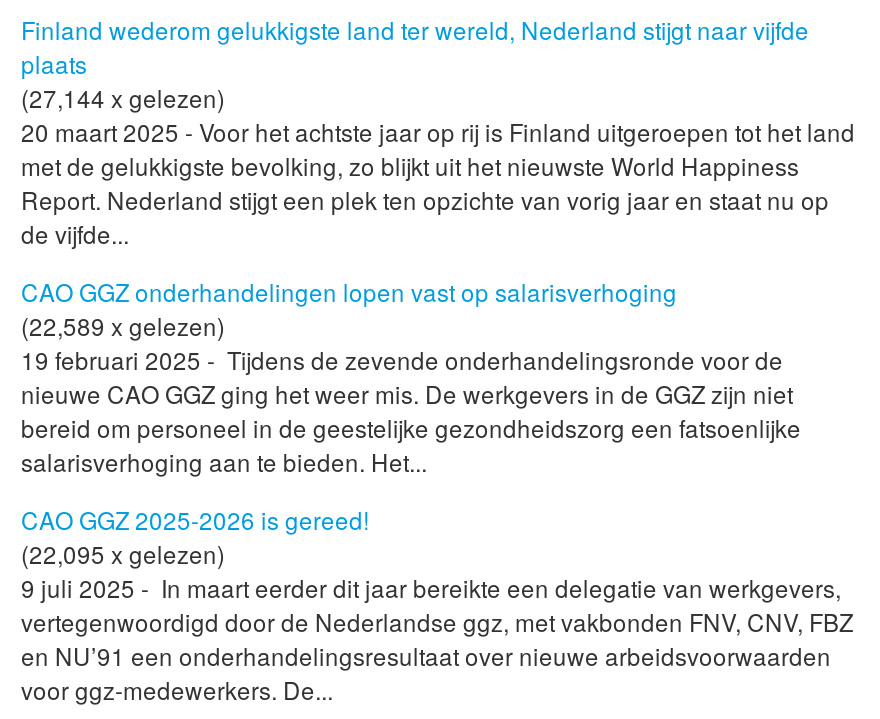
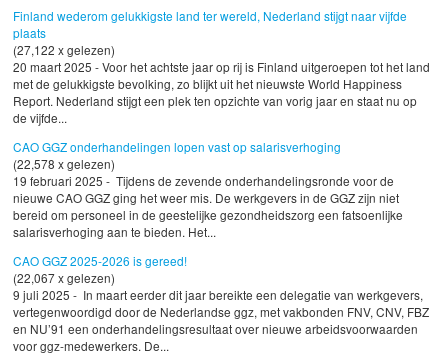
- (27,144 x gelezen)
+ (27,122 x gelezen)

- (22,589 x gelezen)
+ (22,578 x gelezen)

- (22,095 x gelezen)
+ (22,067 x gelezen)
